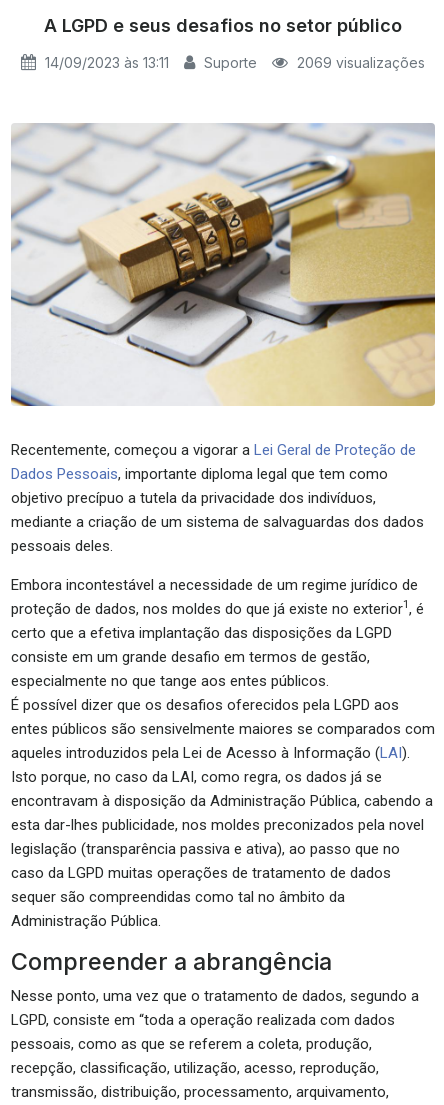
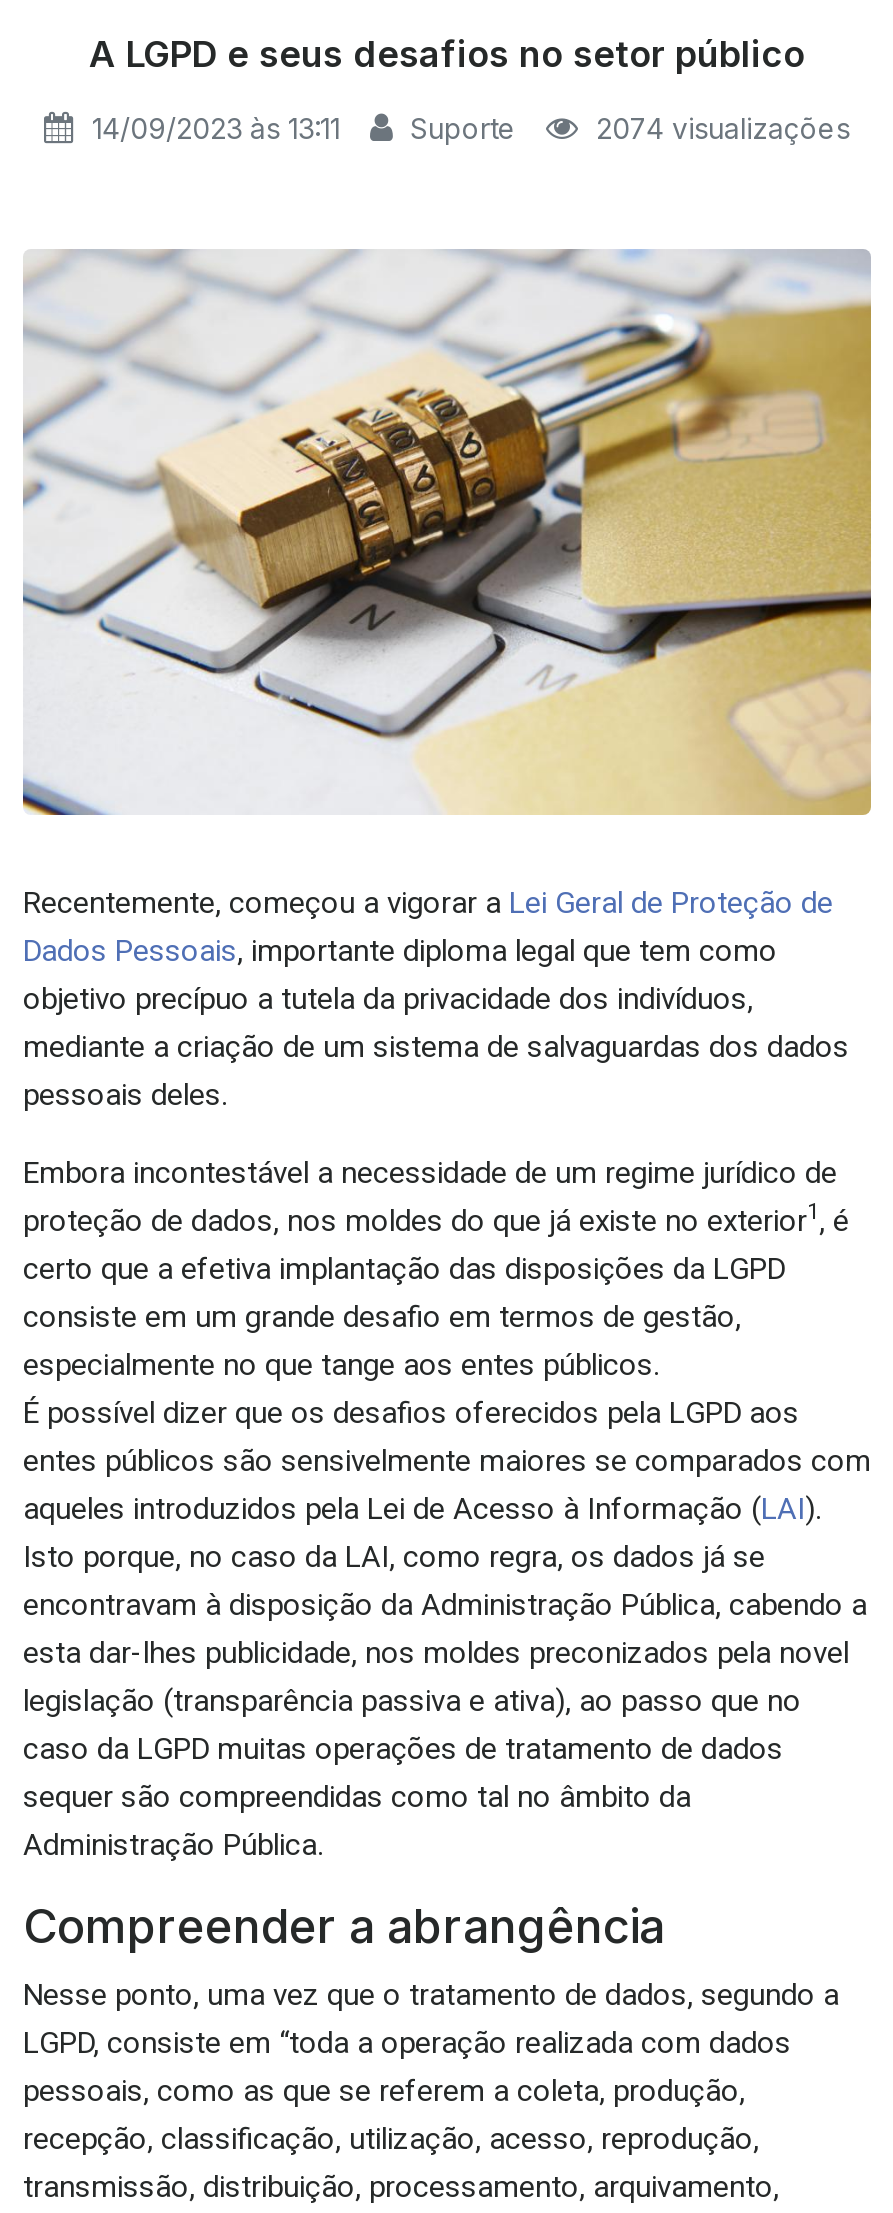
- 2069 visualizações
+ 2074 visualizações
